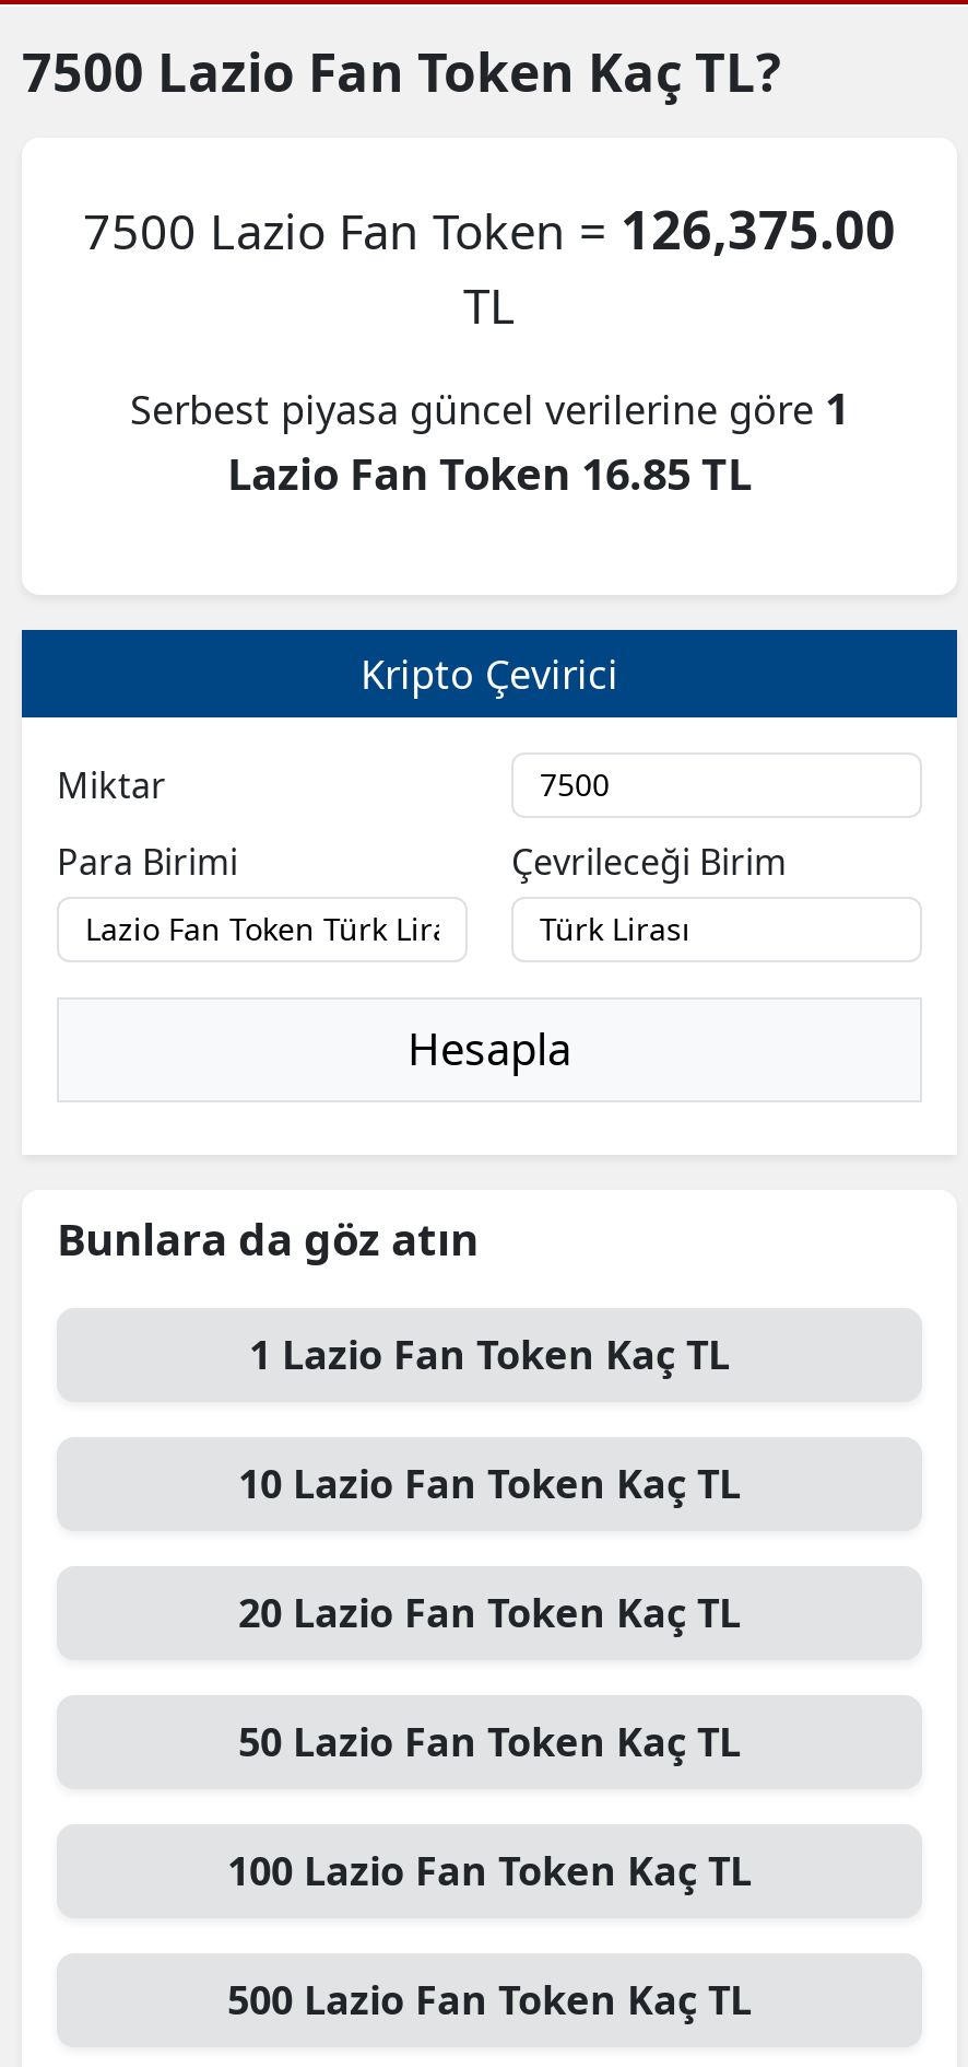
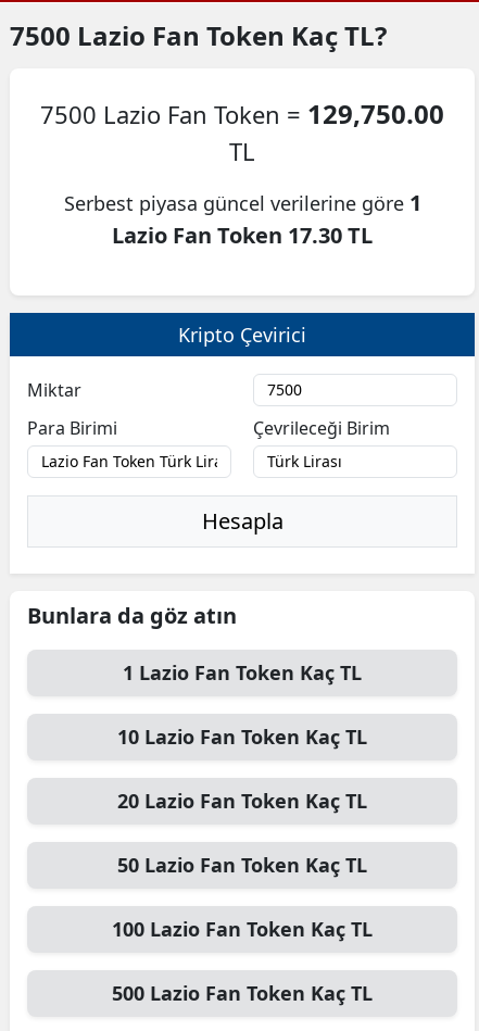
- 7500 Lazio Fan Token = 126,375.00
+ 7500 Lazio Fan Token = 129,750.00

- Lazio Fan Token 16.85 TL
+ Lazio Fan Token 17.30 TL
